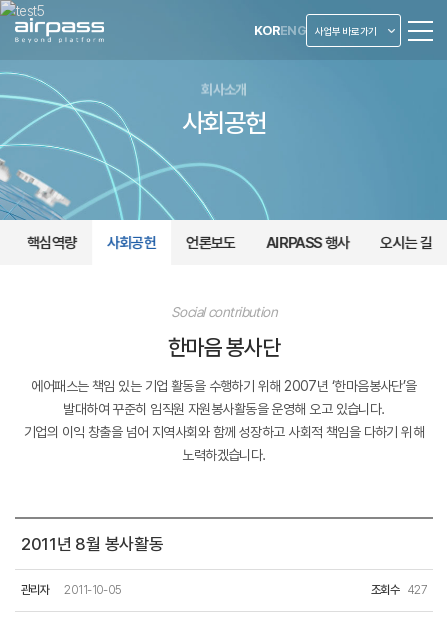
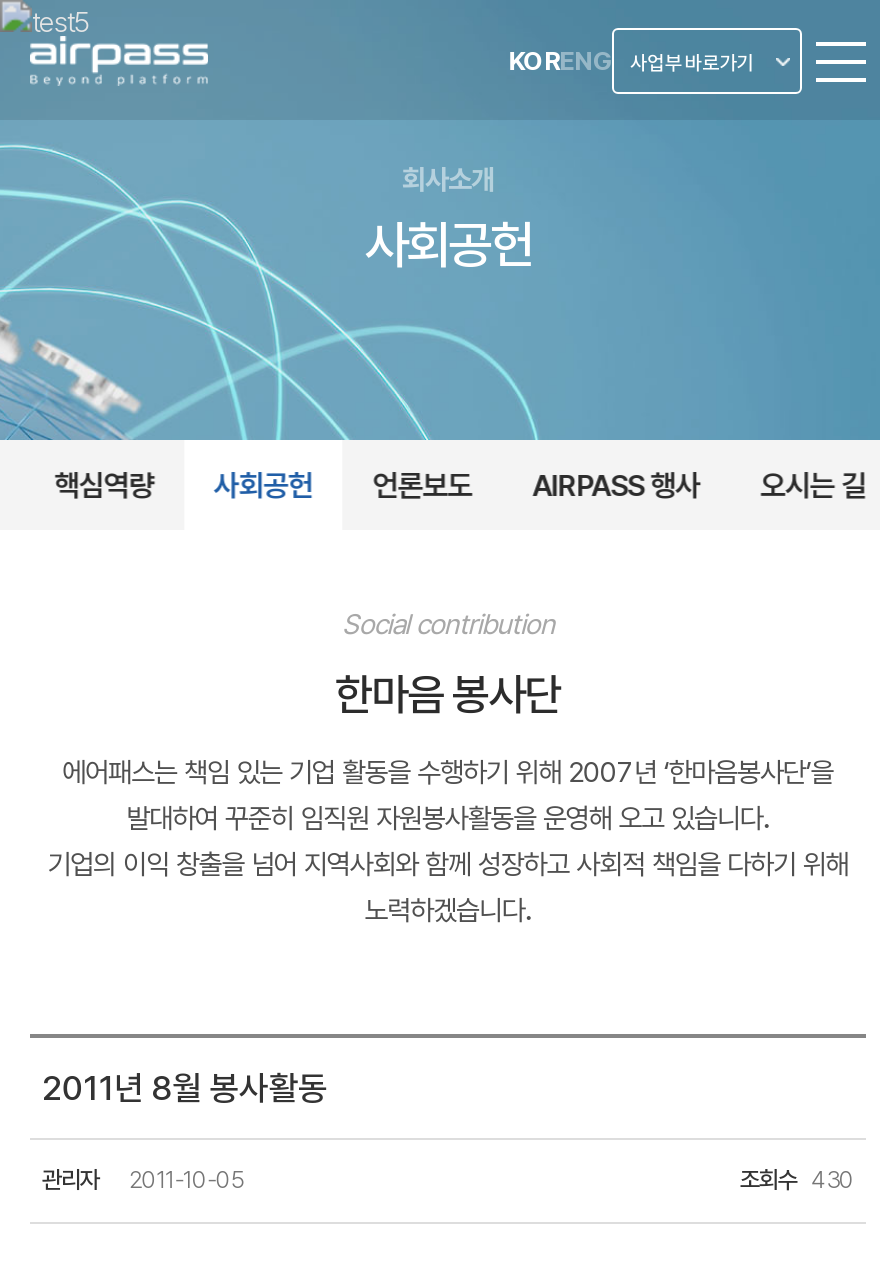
- 조회수 427
+ 조회수 430
